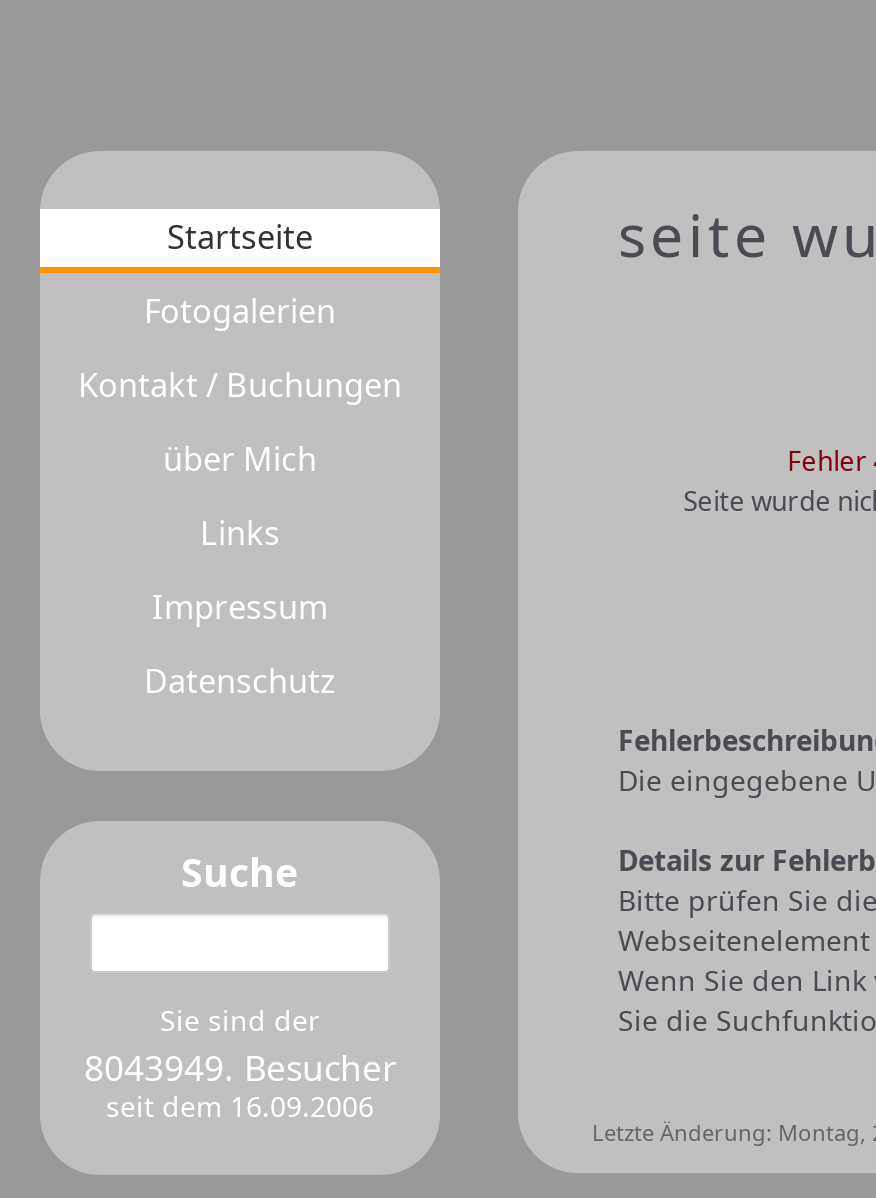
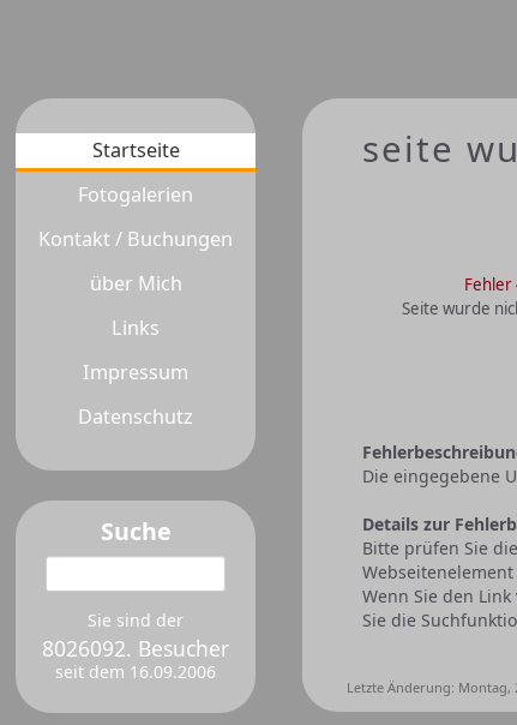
- 8043949. Besucher
+ 8026092. Besucher
